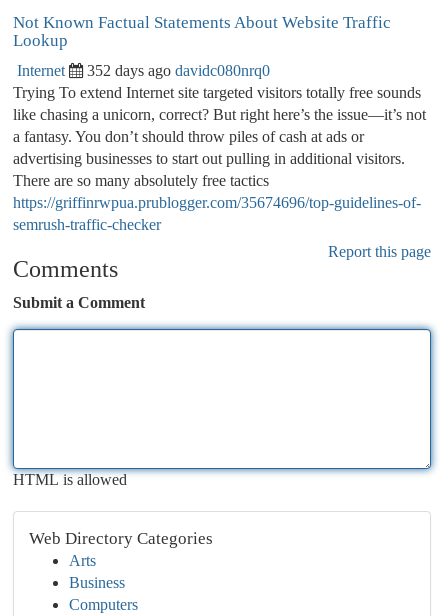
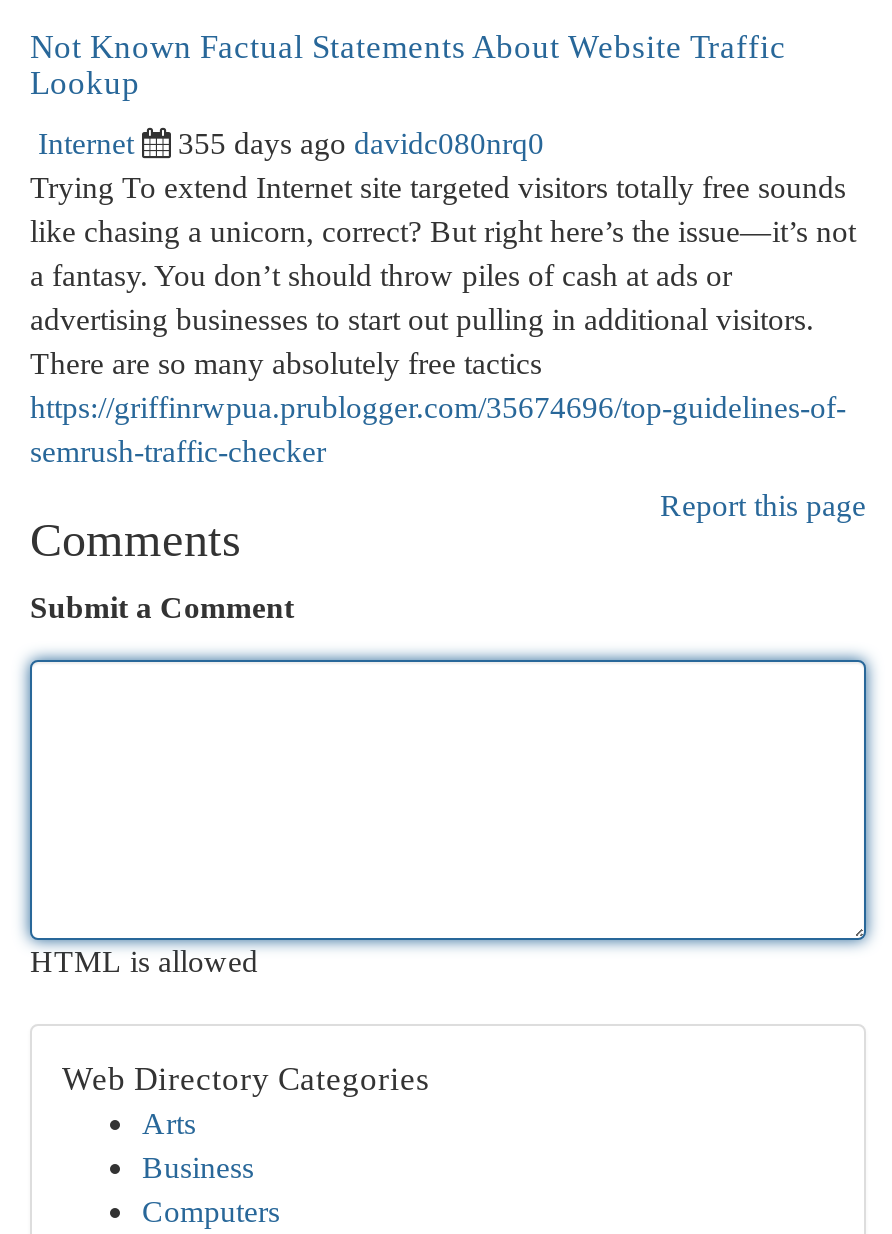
- 352 days ago davidc080nrq0
+ 355 days ago davidc080nrq0
